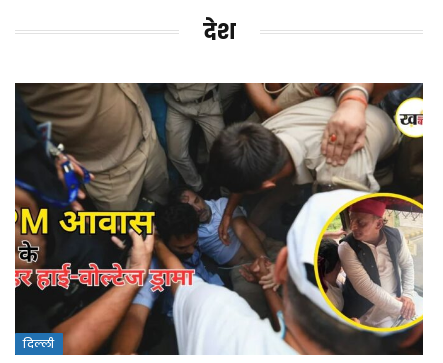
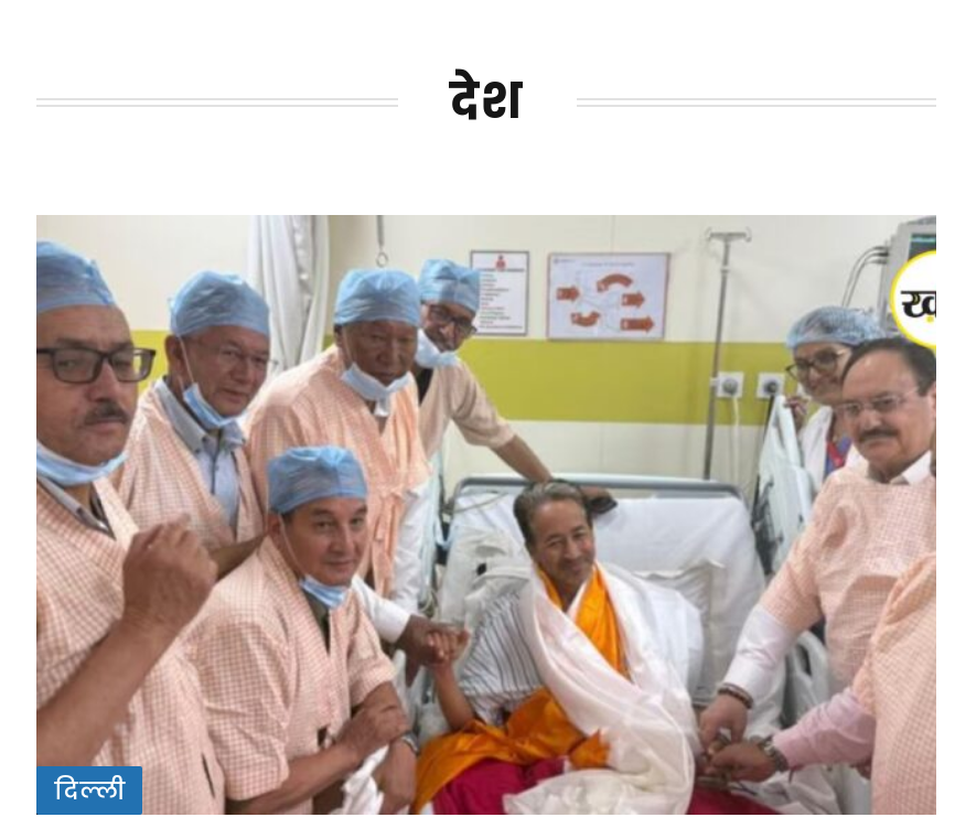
- [image]
+ [image]
